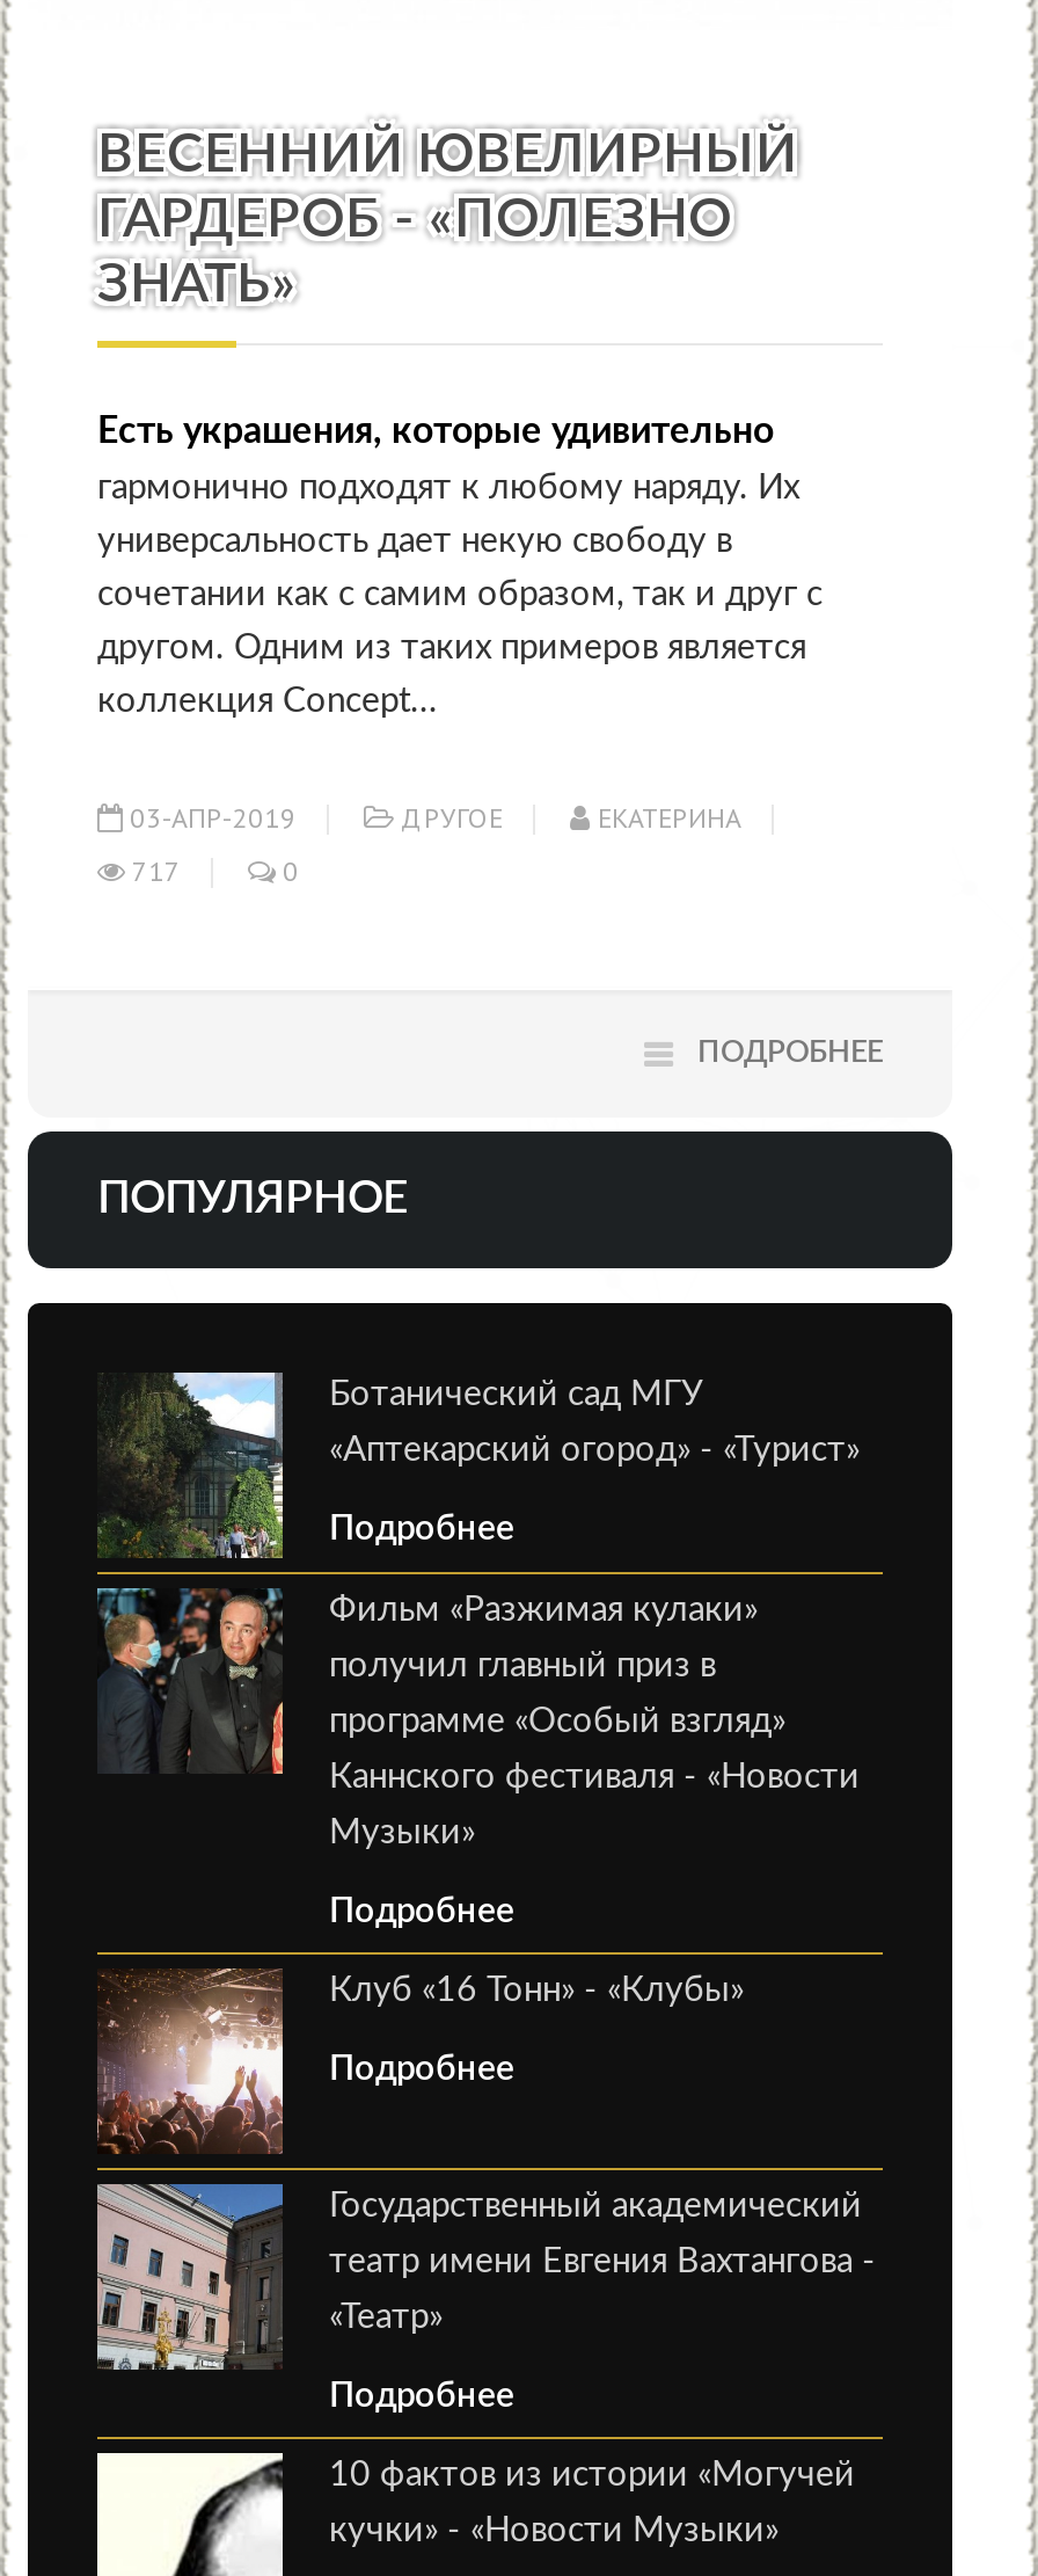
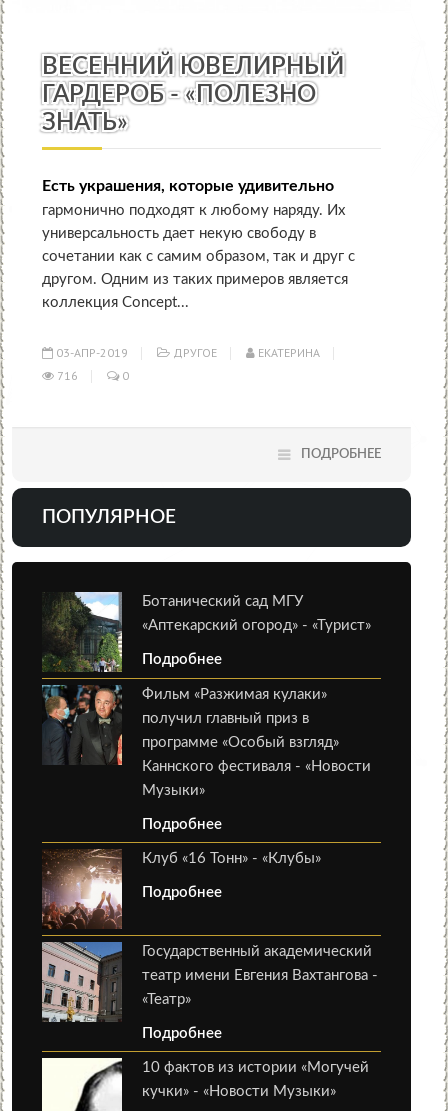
- 717
+ 716
